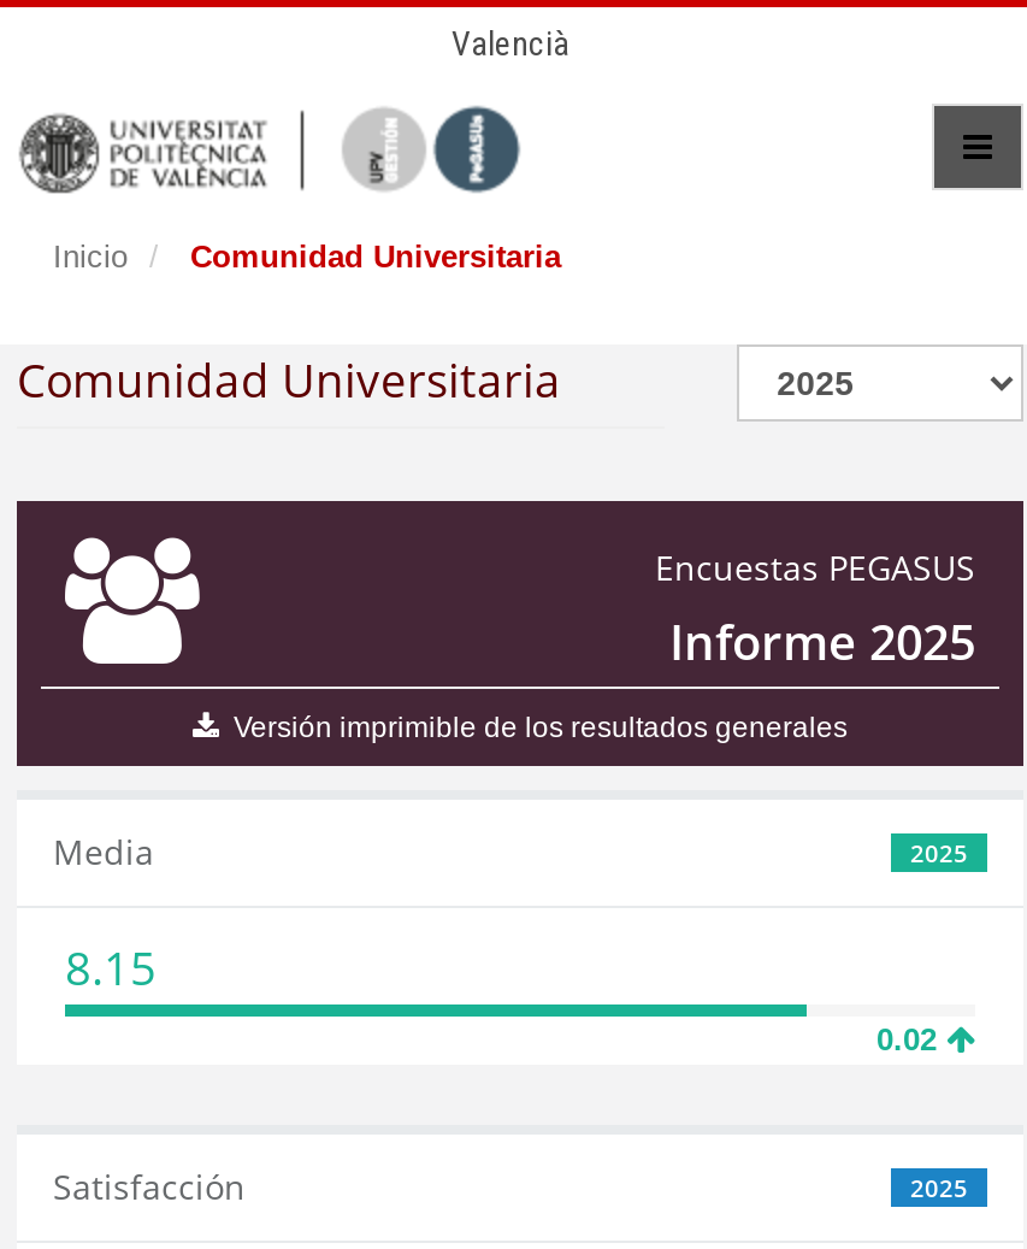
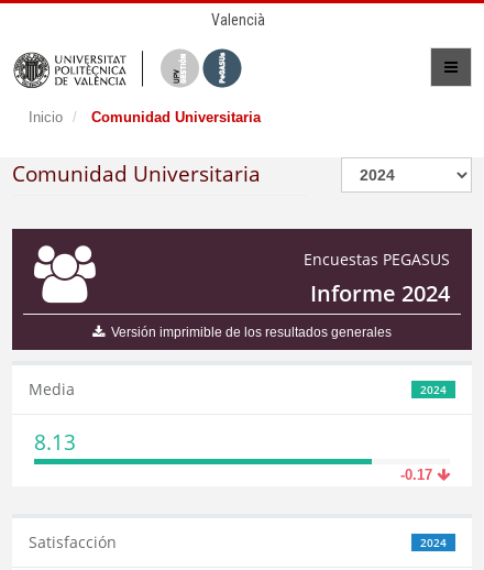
- Informe 2025
+ Informe 2024

- 2025
+ 2024

- 8.15
+ 8.13

- 0.02
+ -0.17

- 2025
+ 2024
